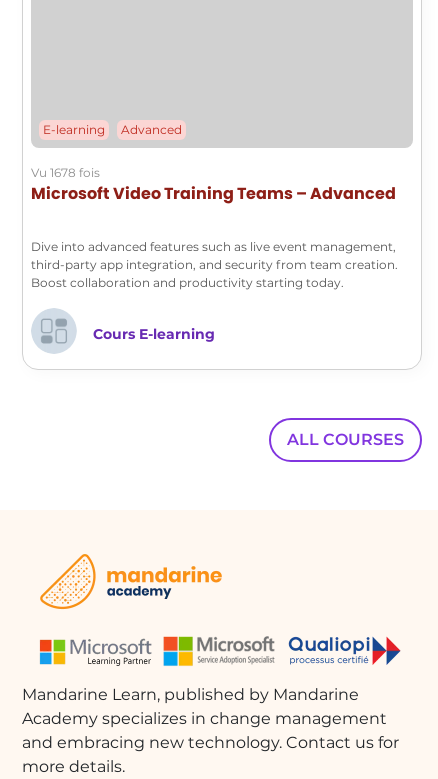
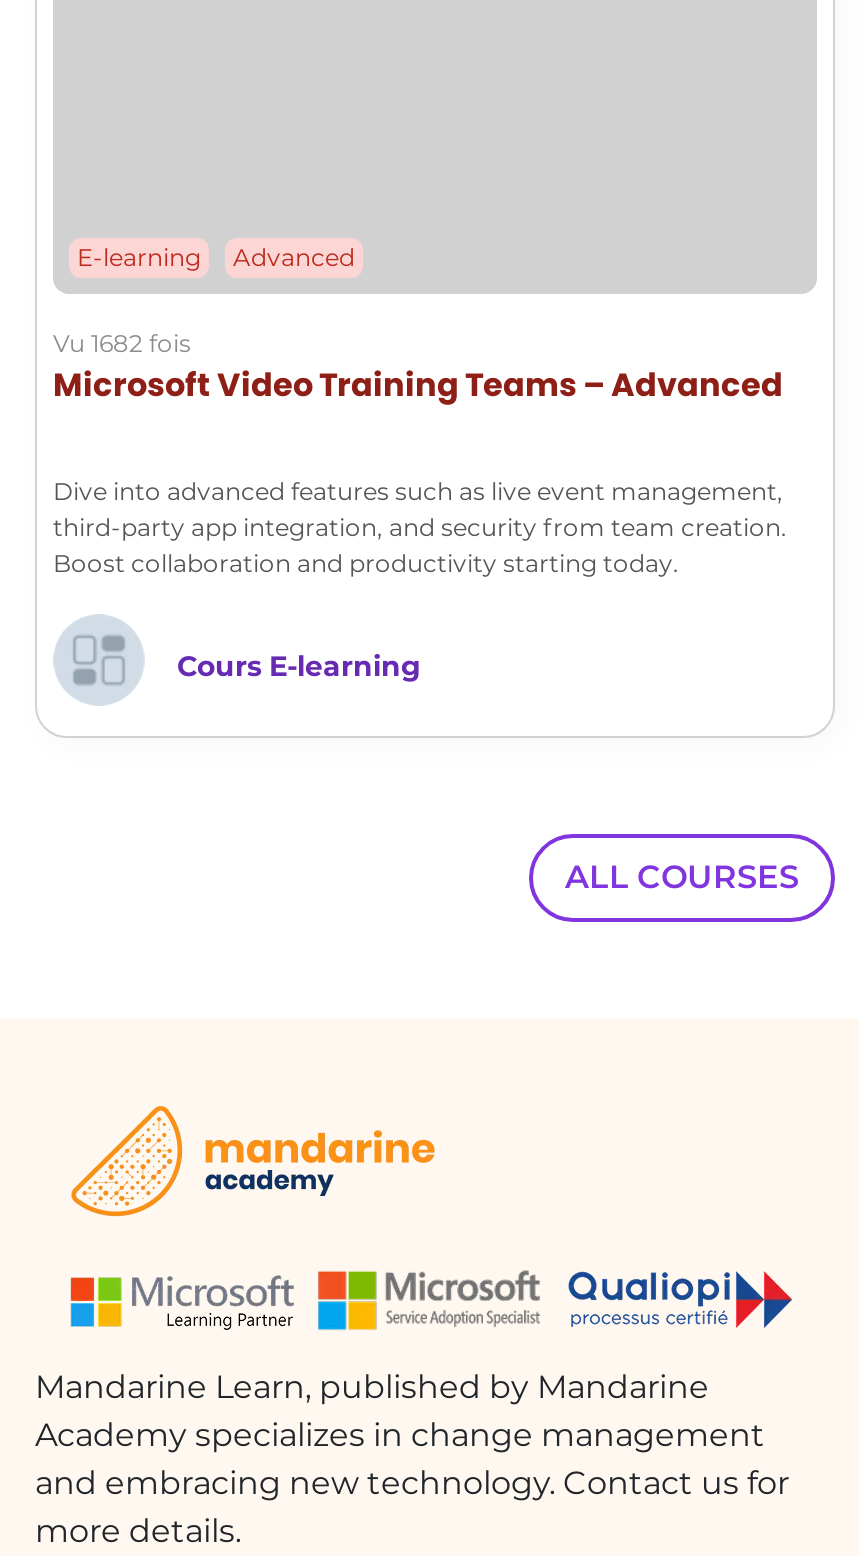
- Vu 1678 fois
+ Vu 1682 fois
